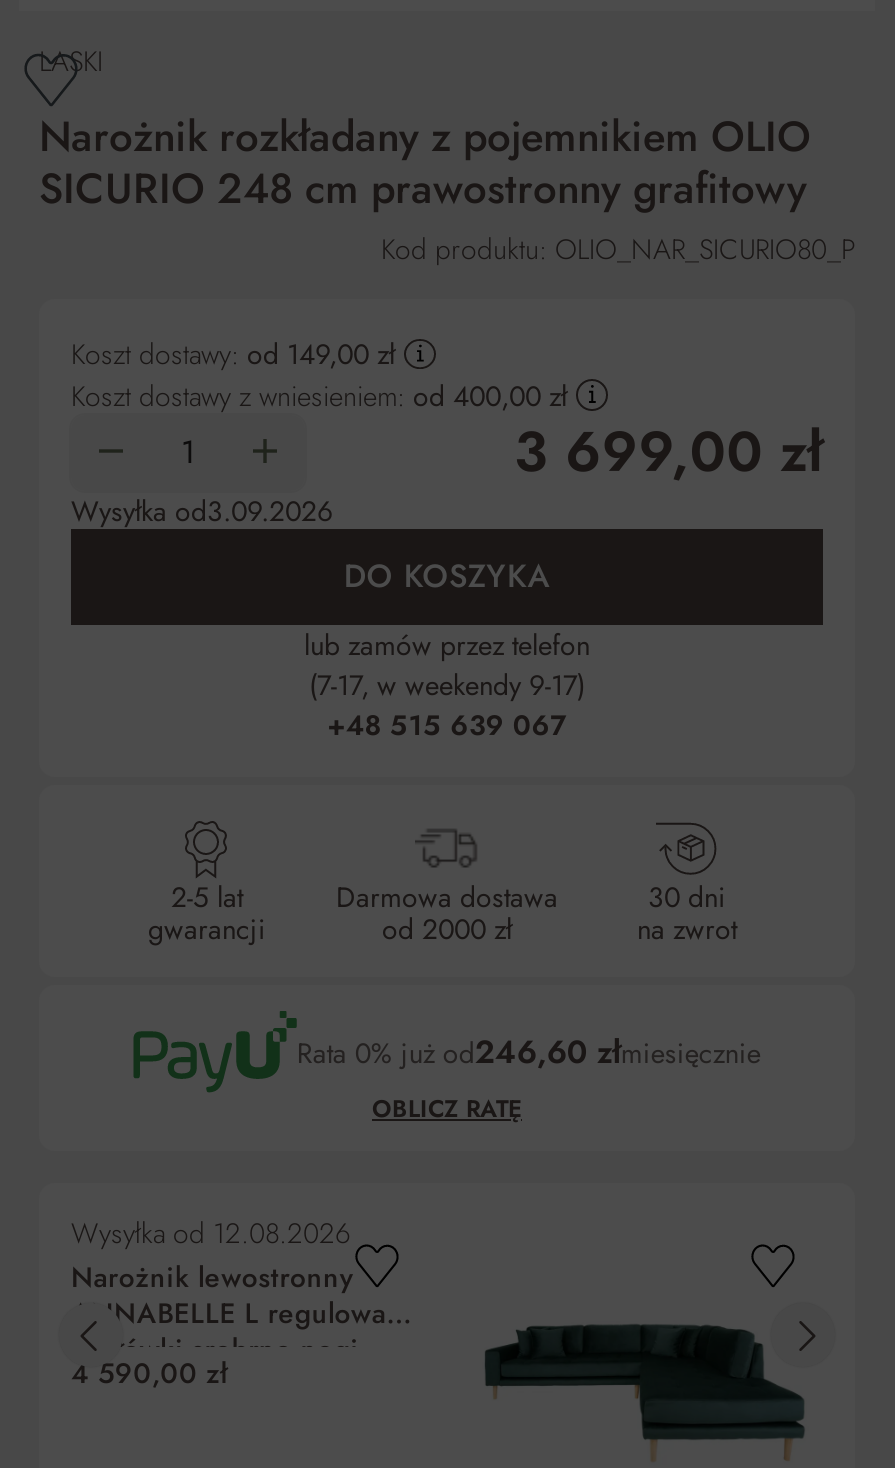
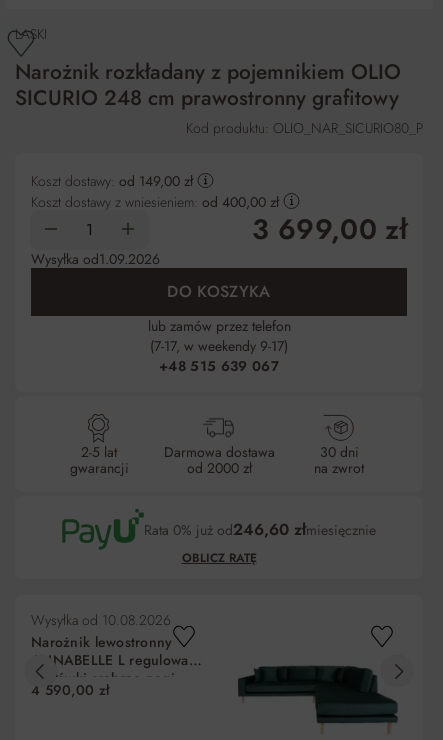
- Wysyłka od3.09.2026
+ Wysyłka od1.09.2026

- Wysyłka od 12.08.2026
+ Wysyłka od 10.08.2026
